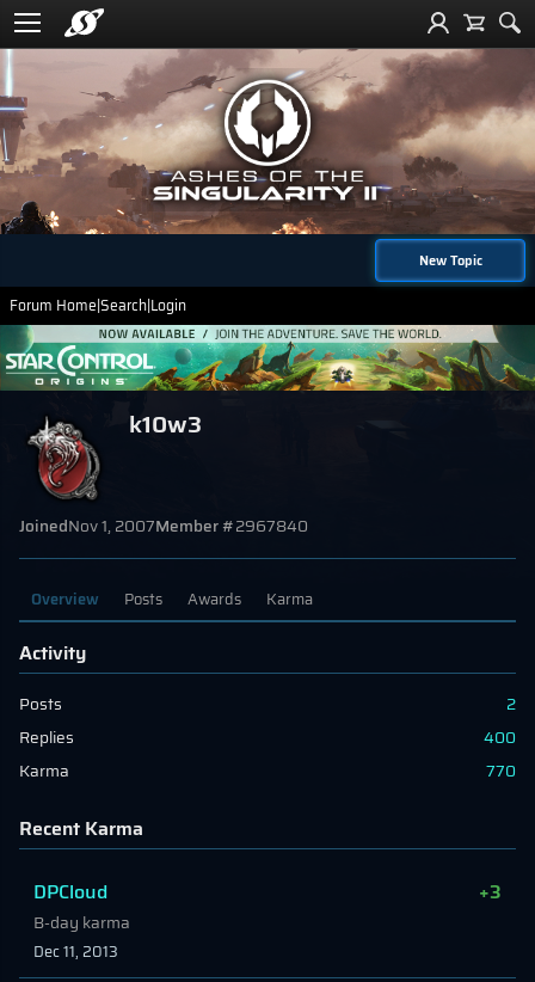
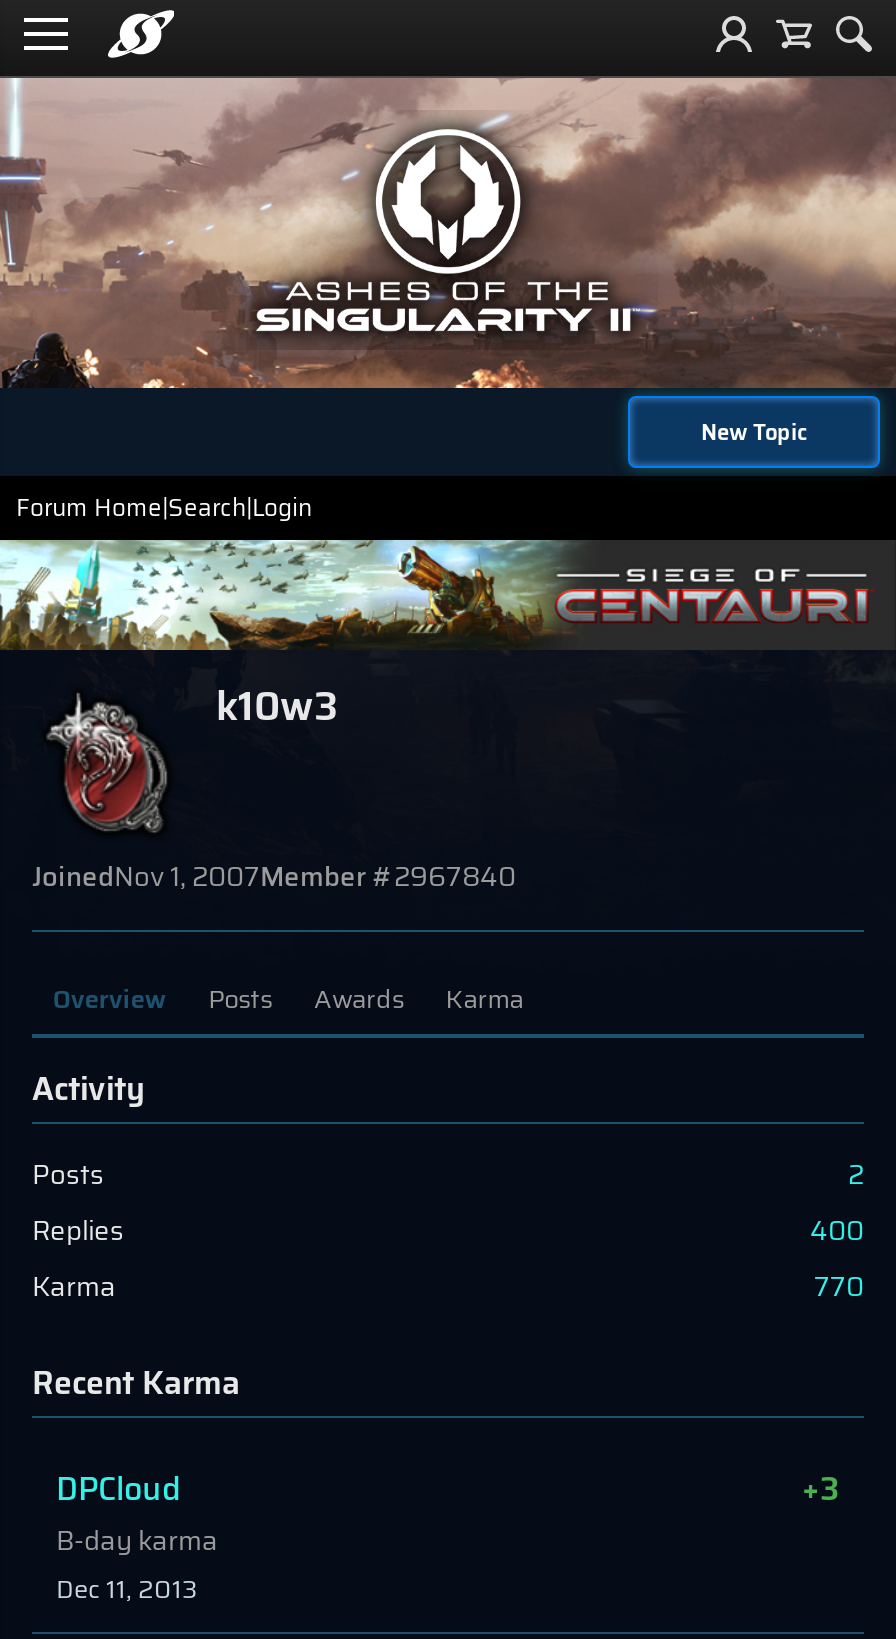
- [image]
+ [image]
